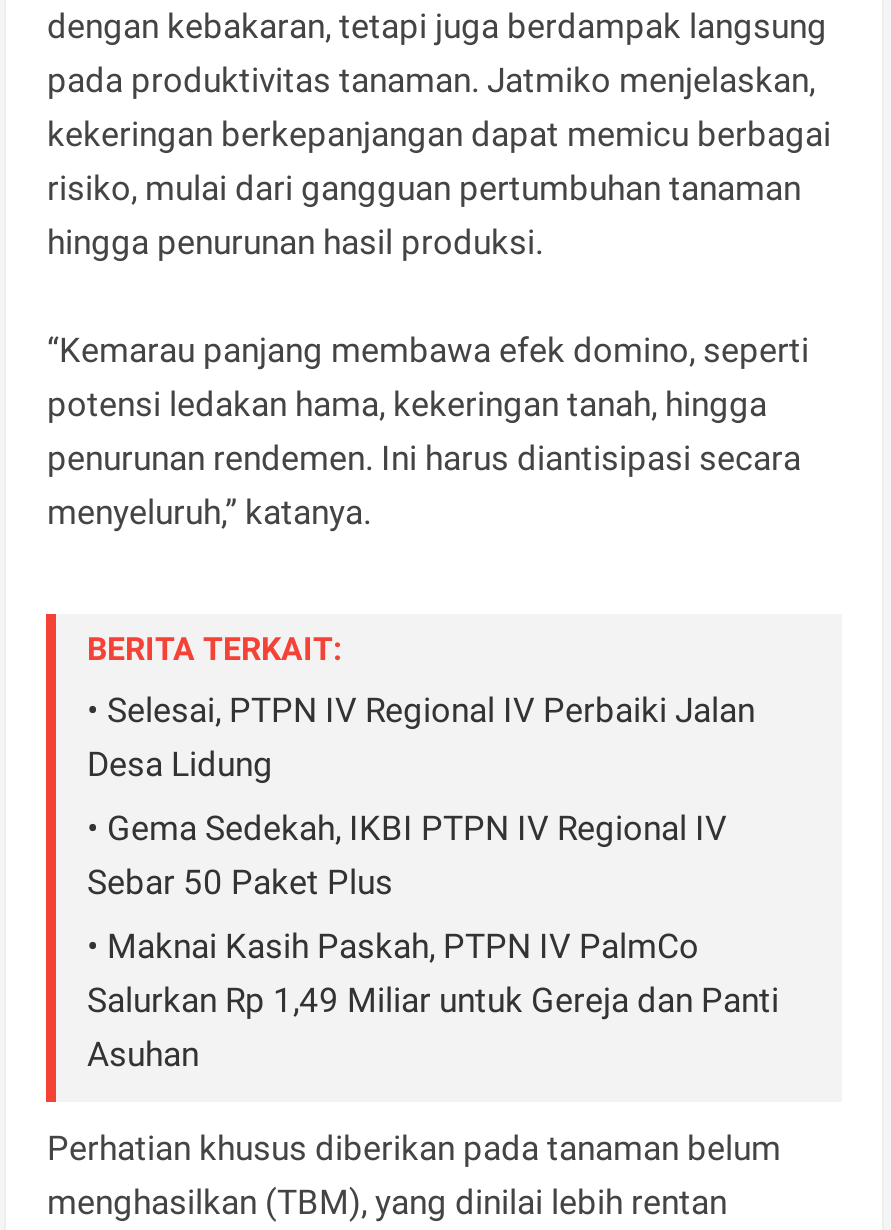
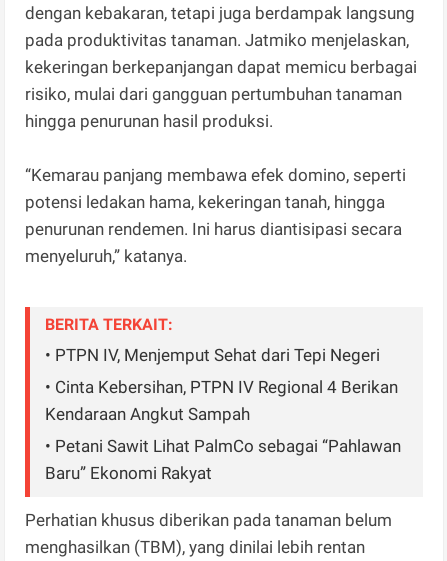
- • Selesai, PTPN IV Regional IV Perbaiki Jalan
- Desa Lidung
+ • PTPN IV, Menjemput Sehat dari Tepi Negeri

- • Gema Sedekah, IKBI PTPN IV Regional IV
- Sebar 50 Paket Plus
+ • Cinta Kebersihan, PTPN IV Regional 4 Berikan
+ Kendaraan Angkut Sampah

- • Maknai Kasih Paskah, PTPN IV PalmCo
- Salurkan Rp 1,49 Miliar untuk Gereja dan Panti
- Asuhan
+ • Petani Sawit Lihat PalmCo sebagai “Pahlawan
+ Baru” Ekonomi Rakyat
